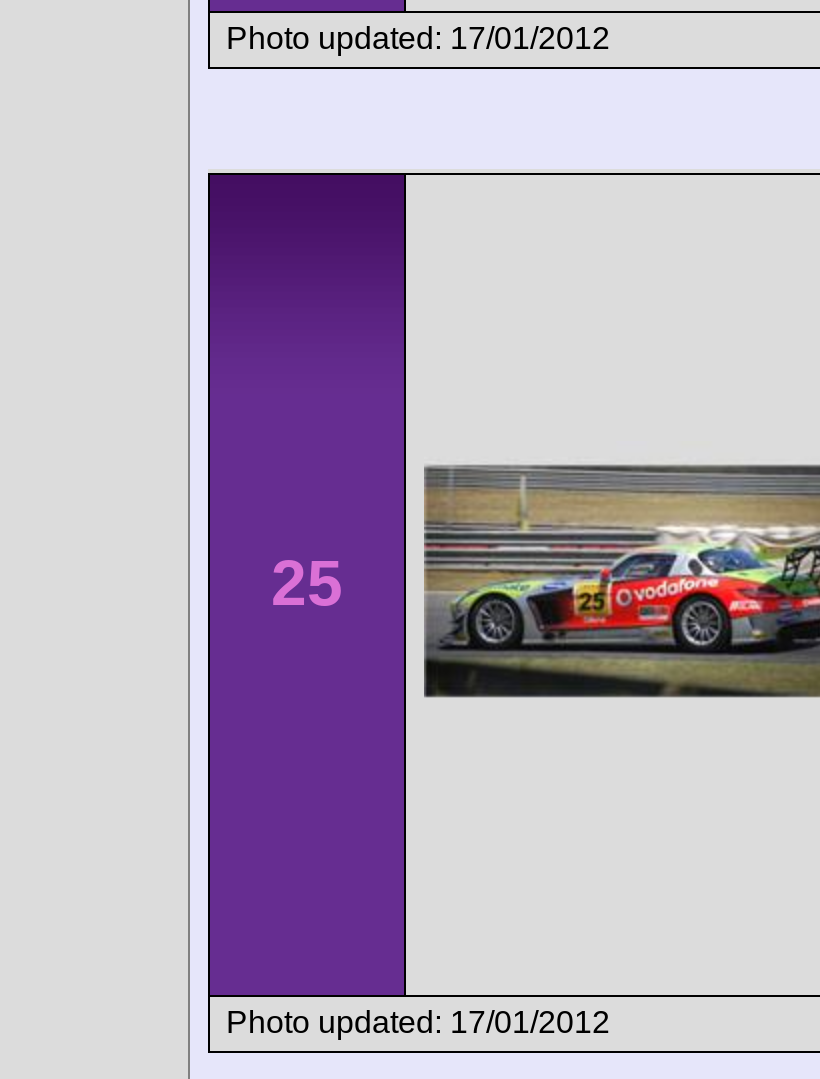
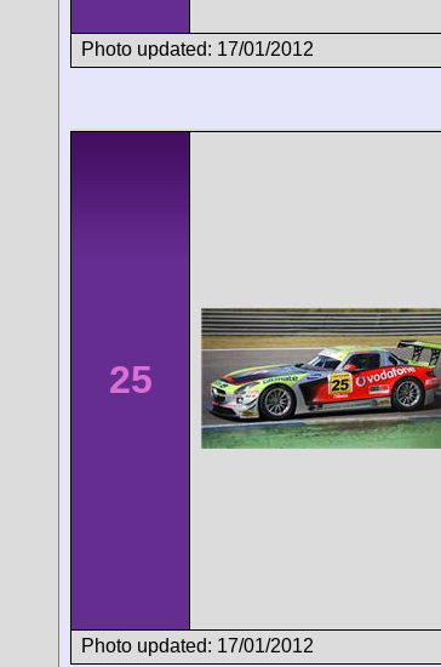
- [image]
+ [image]
